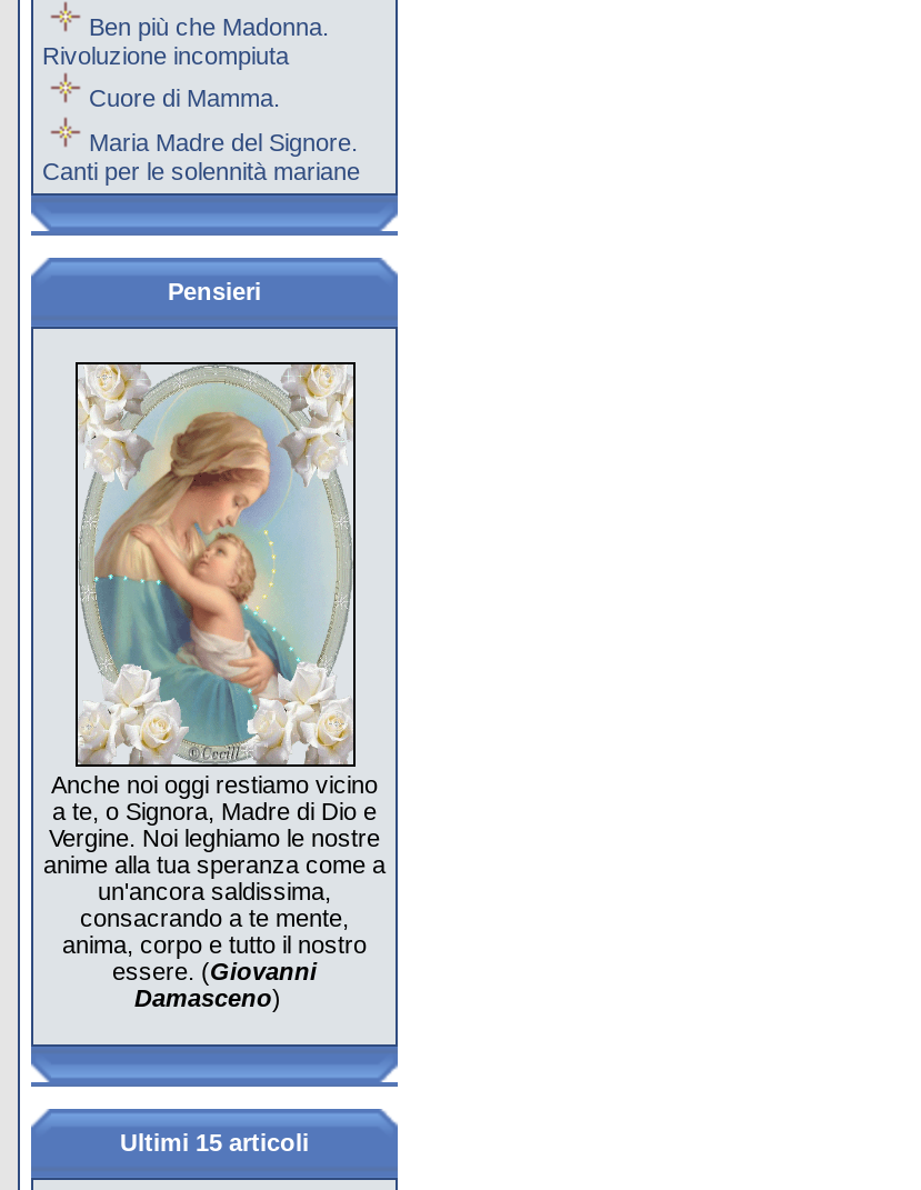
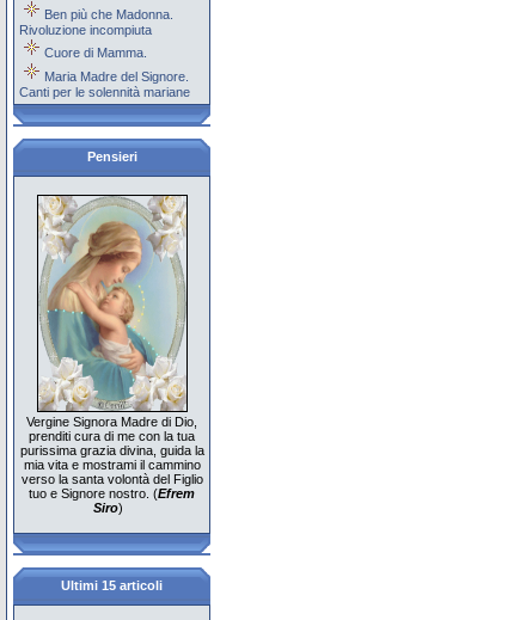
- Anche noi oggi restiamo vicino
- a te, o Signora, Madre di Dio e
- Vergine. Noi leghiamo le nostre
- anime alla tua speranza come a
- un'ancora saldissima,
- consacrando a te mente,
- anima, corpo e tutto il nostro
- essere. (Giovanni
- Damasceno)
+ Vergine Signora Madre di Dio,
+ prenditi cura di me con la tua
+ purissima grazia divina, guida la
+ mia vita e mostrami il cammino
+ verso la santa volontà del Figlio
+ tuo e Signore nostro. (Efrem
+ Siro)
